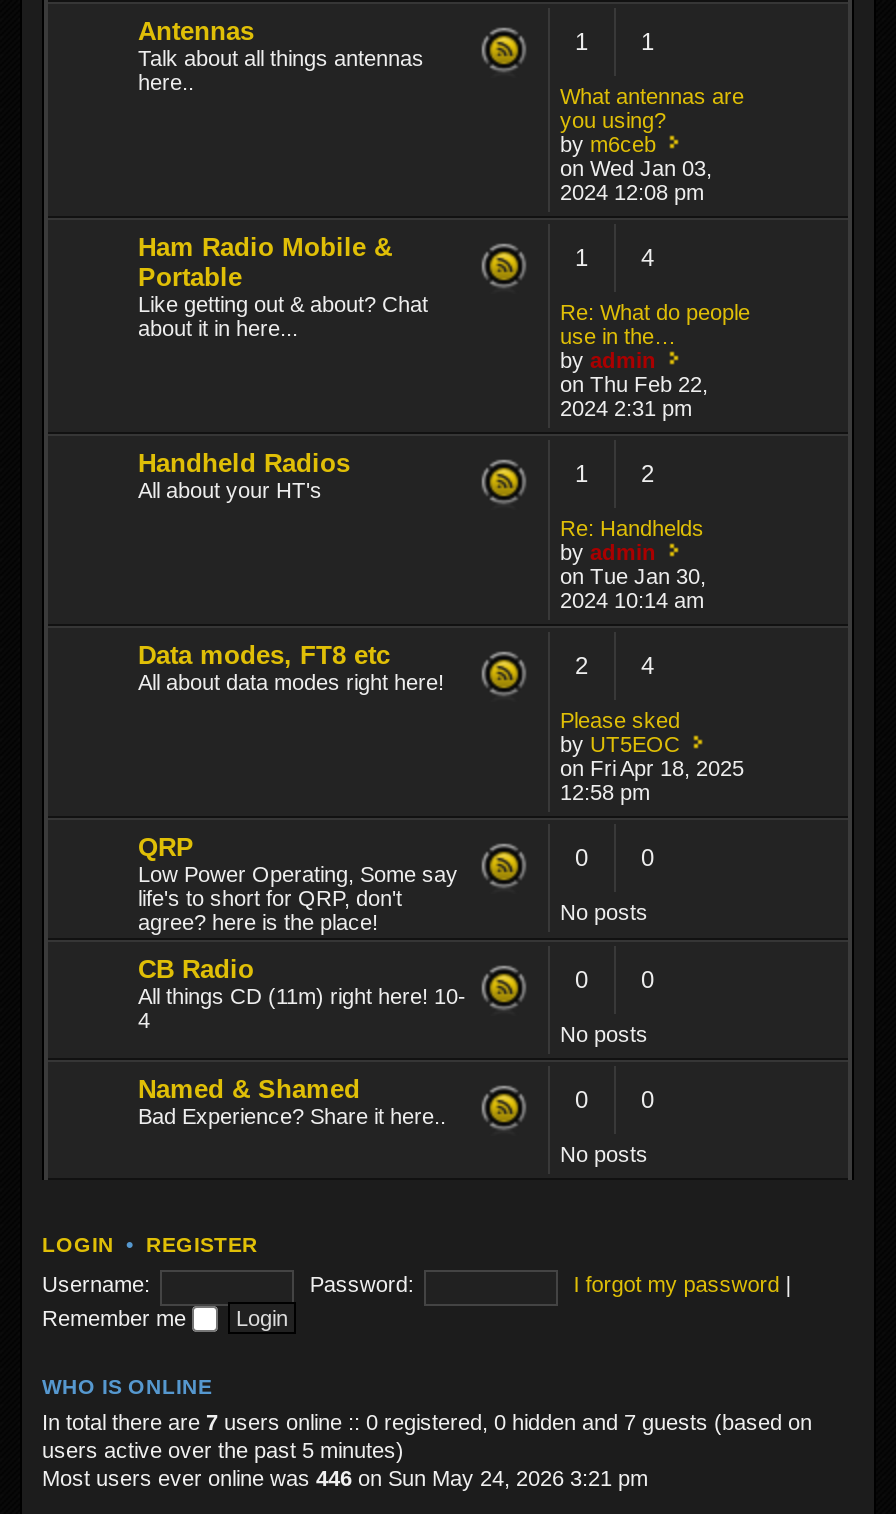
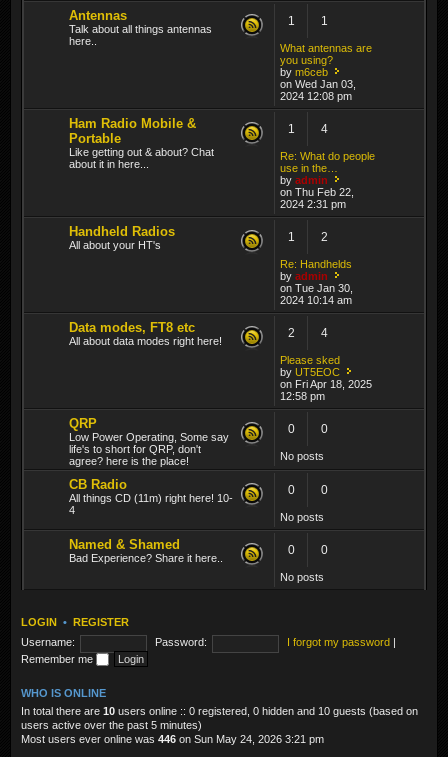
- In total there are 7 users online :: 0 registered, 0 hidden and 7 guests (based on
+ In total there are 10 users online :: 0 registered, 0 hidden and 10 guests (based on
